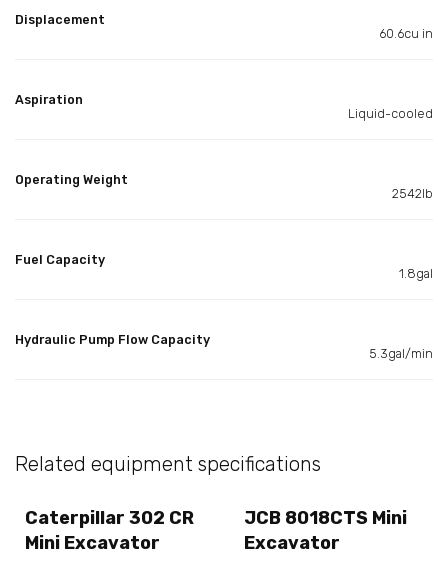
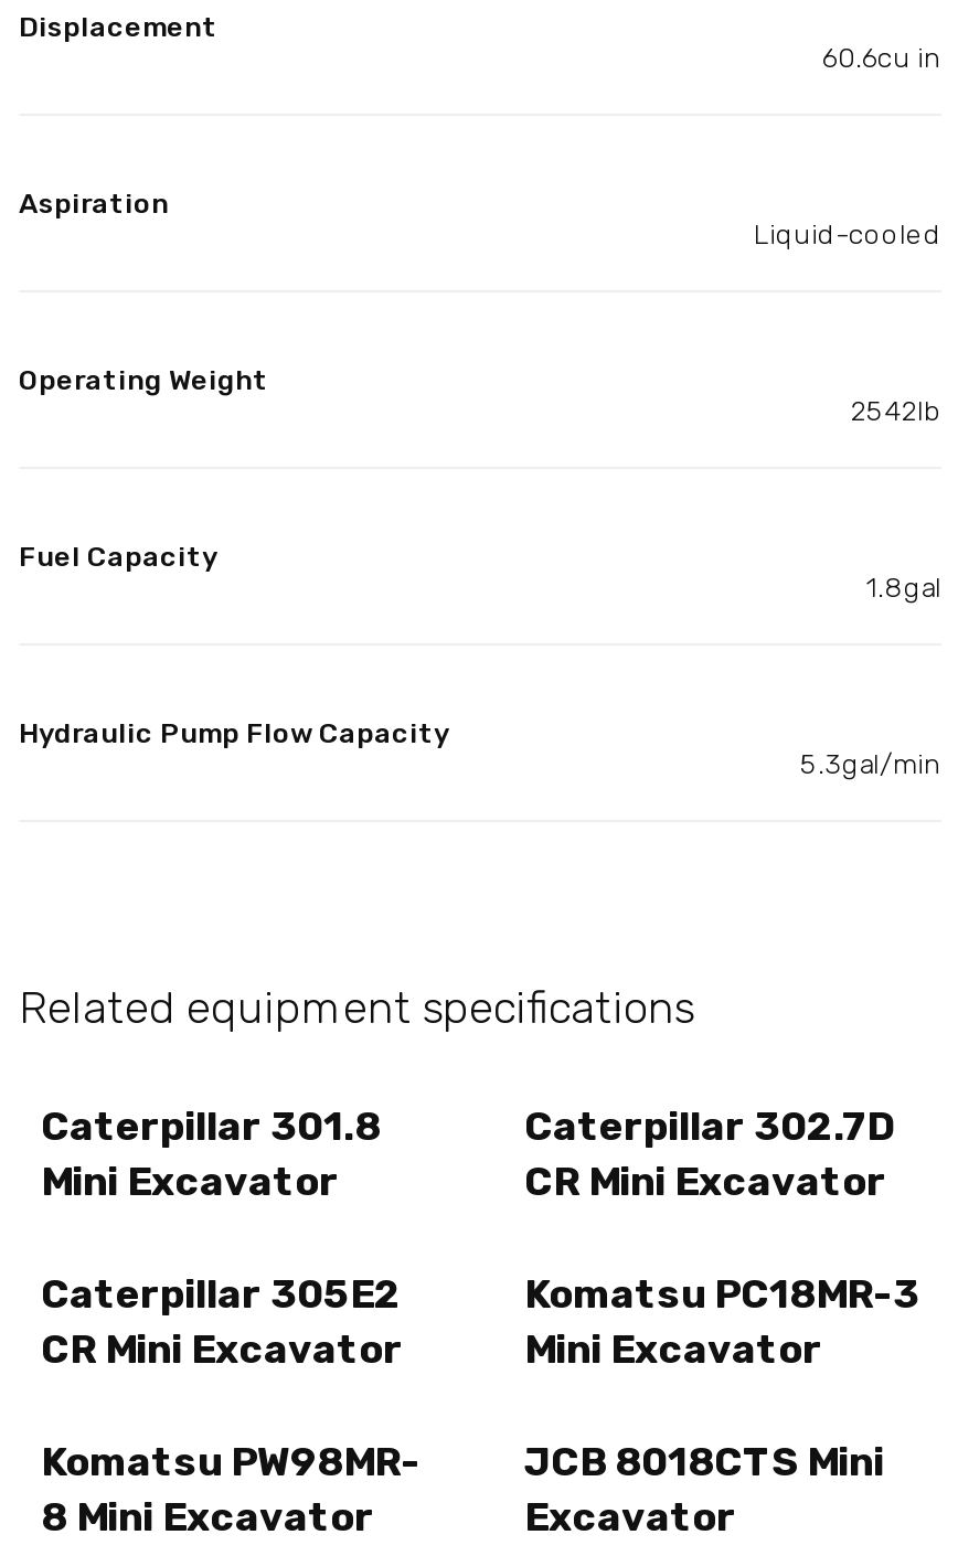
+ Caterpillar 302.7D
+ CR Mini Excavator
+ Caterpillar 305E2
+ CR Mini Excavator

- Caterpillar 302 CR
+ Caterpillar 301.8

+ Komatsu PC18MR-3
+ Mini Excavator
+ Komatsu PW98MR-
+ 8 Mini Excavator
